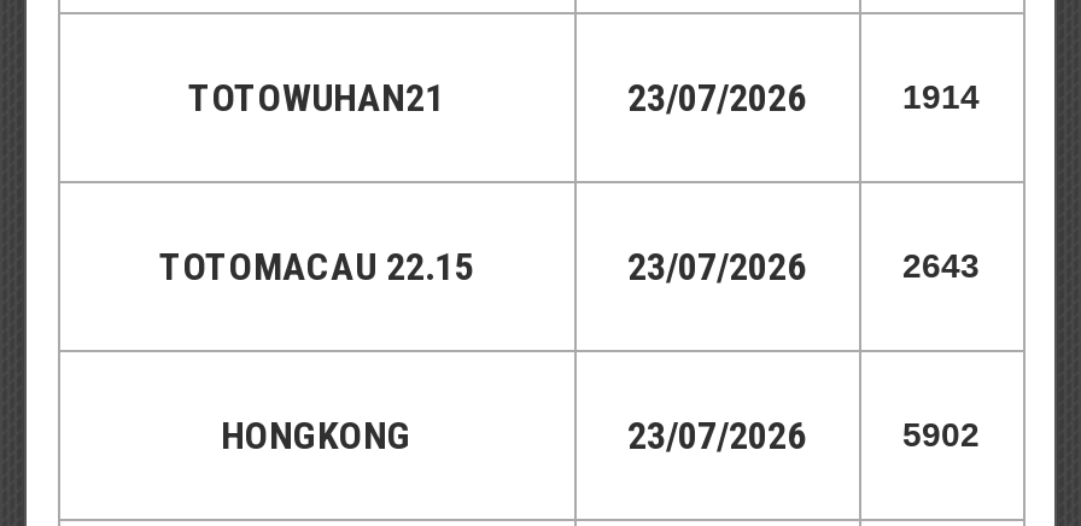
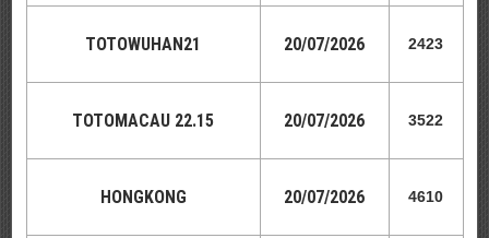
- 23/07/2026
- 1914
+ 20/07/2026
+ 2423

- 23/07/2026
- 2643
+ 20/07/2026
+ 3522

- 23/07/2026
- 5902
+ 20/07/2026
+ 4610
